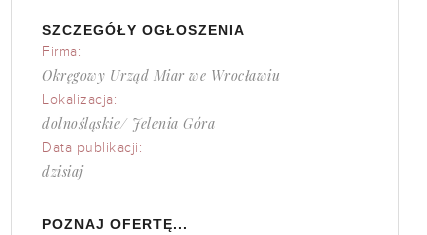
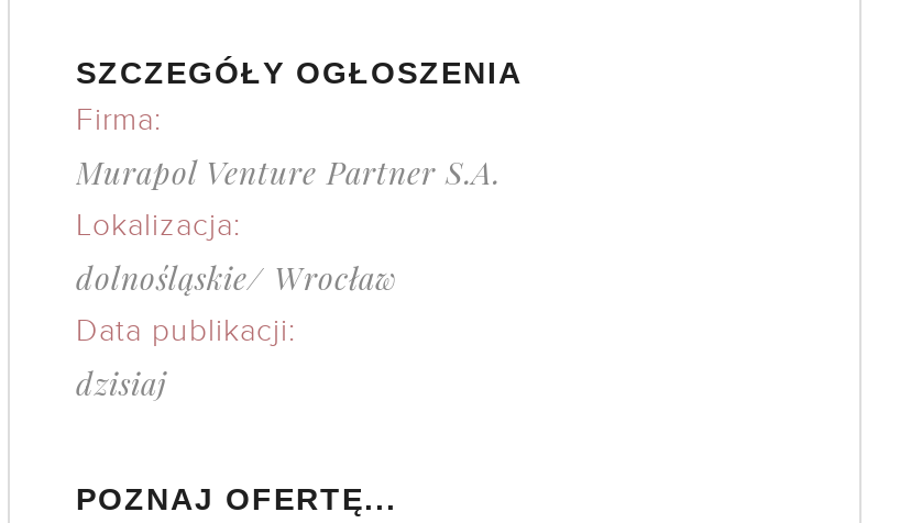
- Okręgowy Urząd Miar we Wrocławiu
+ Murapol Venture Partner S.A.

- dolnośląskie/ Jelenia Góra
+ dolnośląskie/ Wrocław
